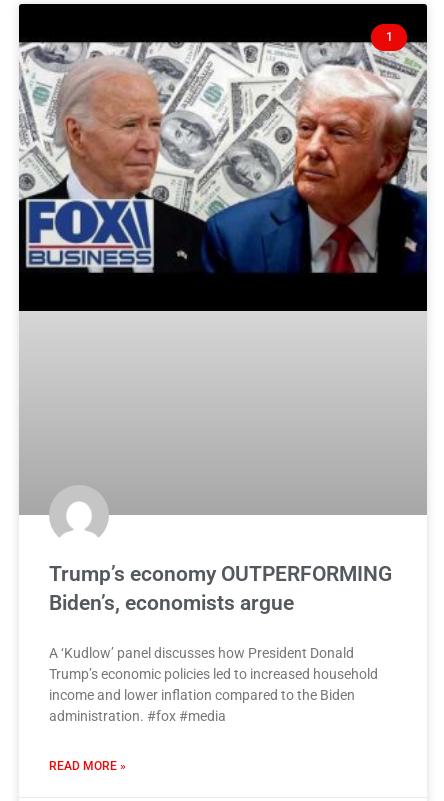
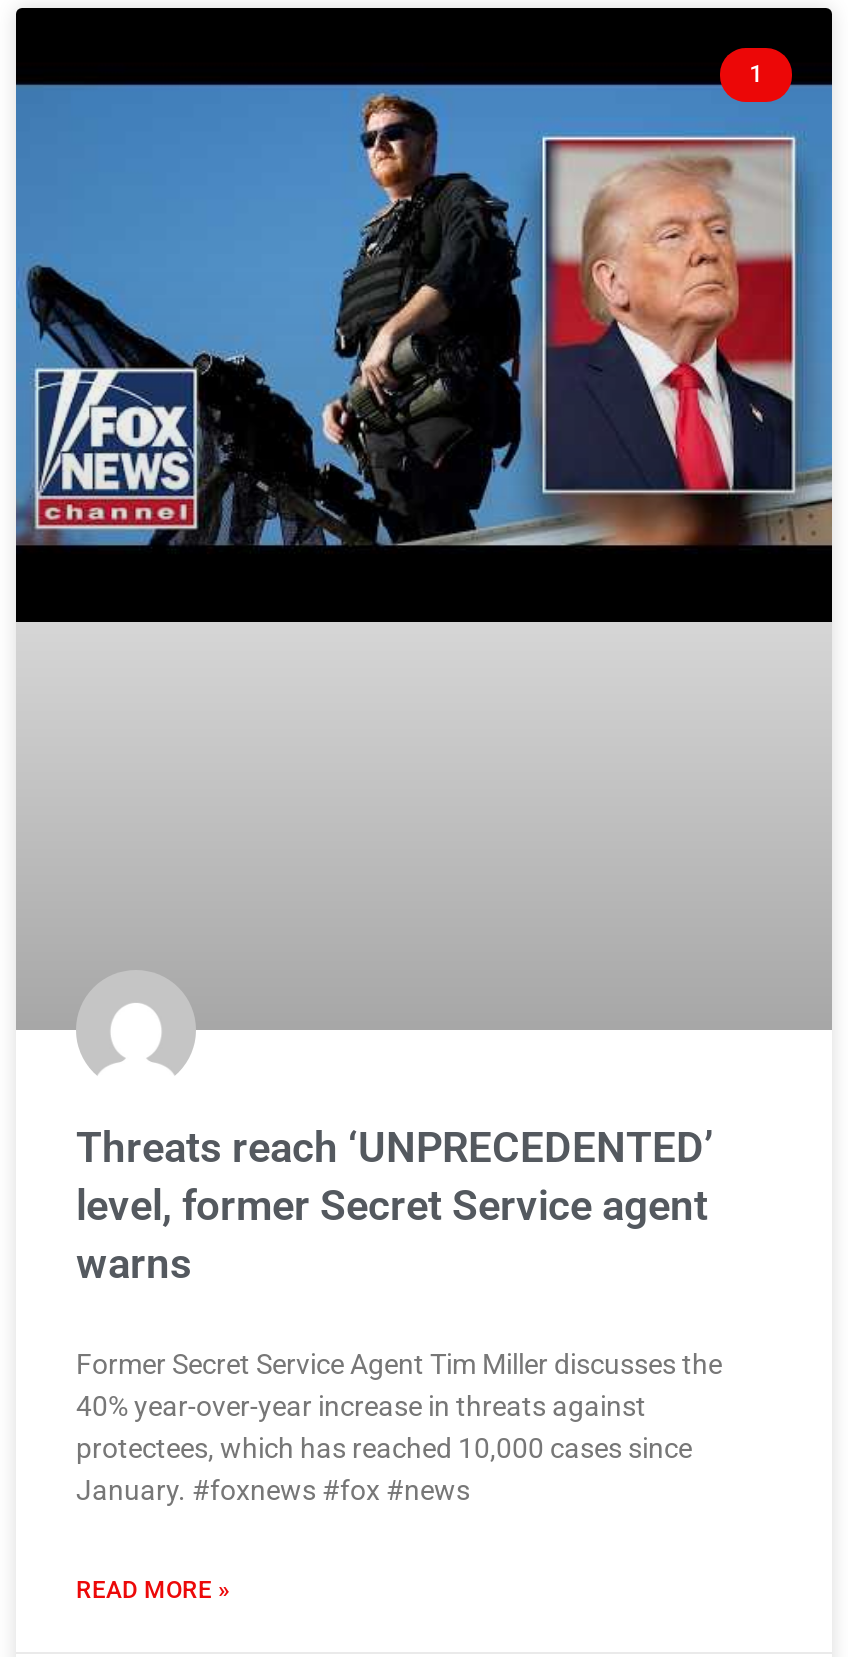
- [image]
+ [image]

- Trump’s economy OUTPERFORMING
- Biden’s, economists argue
+ Threats reach ‘UNPRECEDENTED’
+ level, former Secret Service agent
+ warns

- A ‘Kudlow’ panel discusses how President Donald
- Trump’s economic policies led to increased household
- income and lower inflation compared to the Biden
- administration. #fox #media
+ Former Secret Service Agent Tim Miller discusses the
+ 40% year-over-year increase in threats against
+ protectees, which has reached 10,000 cases since
+ January. #foxnews #fox #news
